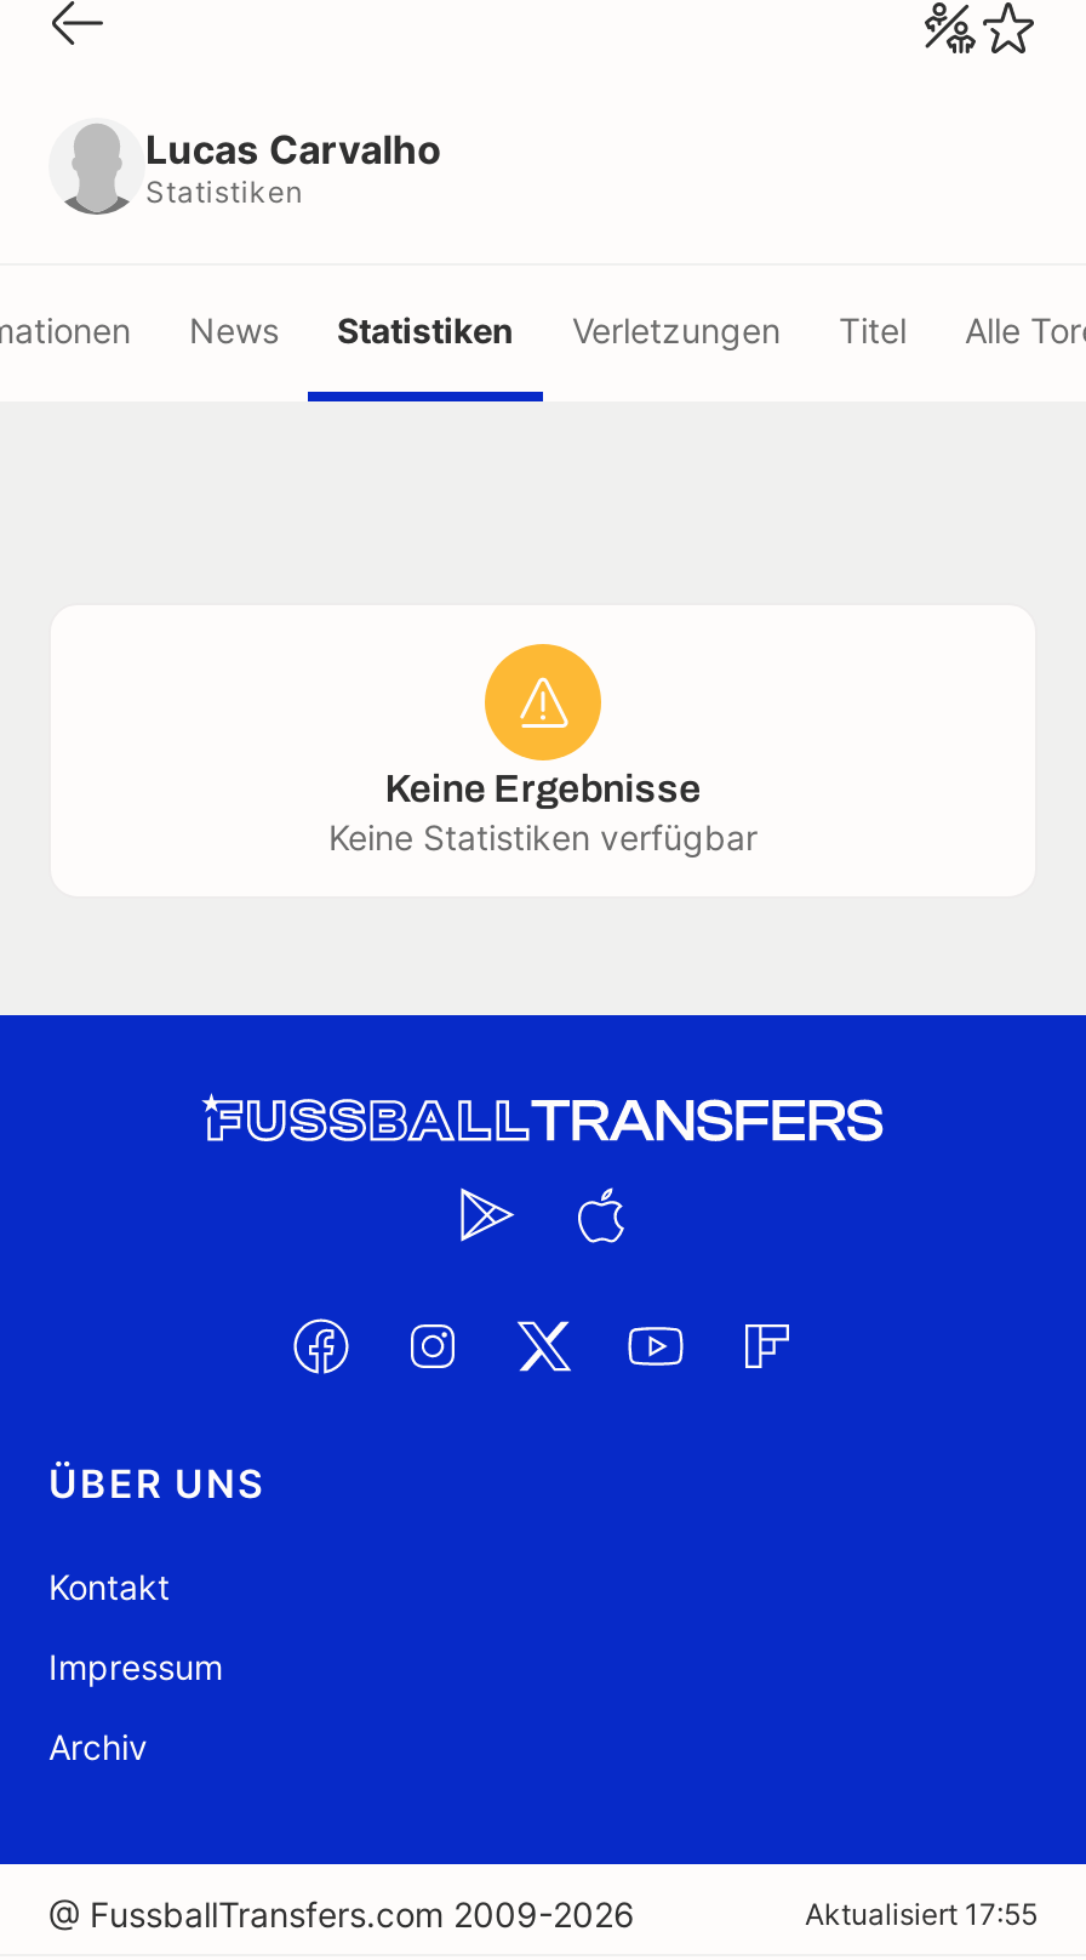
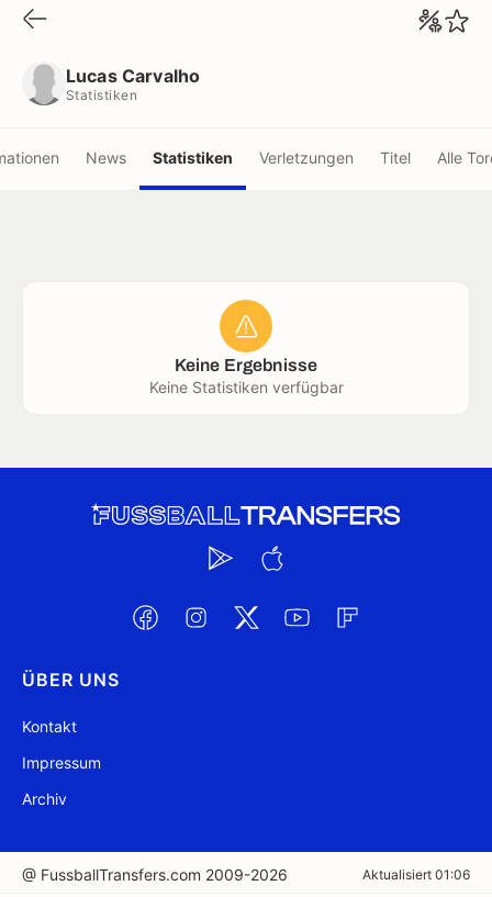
- Aktualisiert 17:55
+ Aktualisiert 01:06
